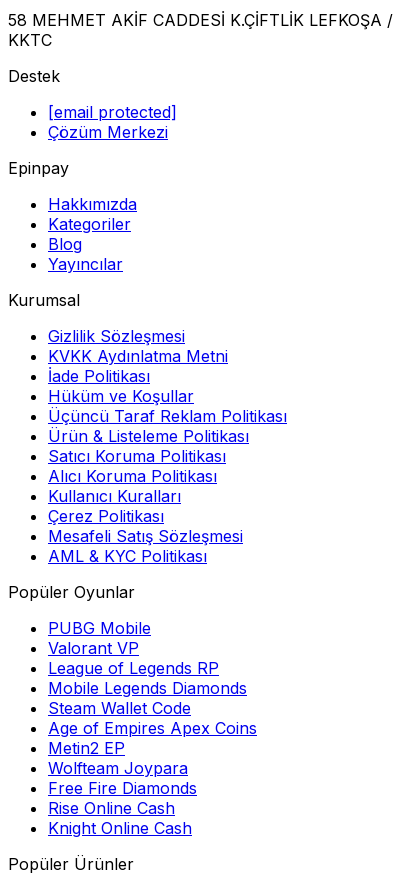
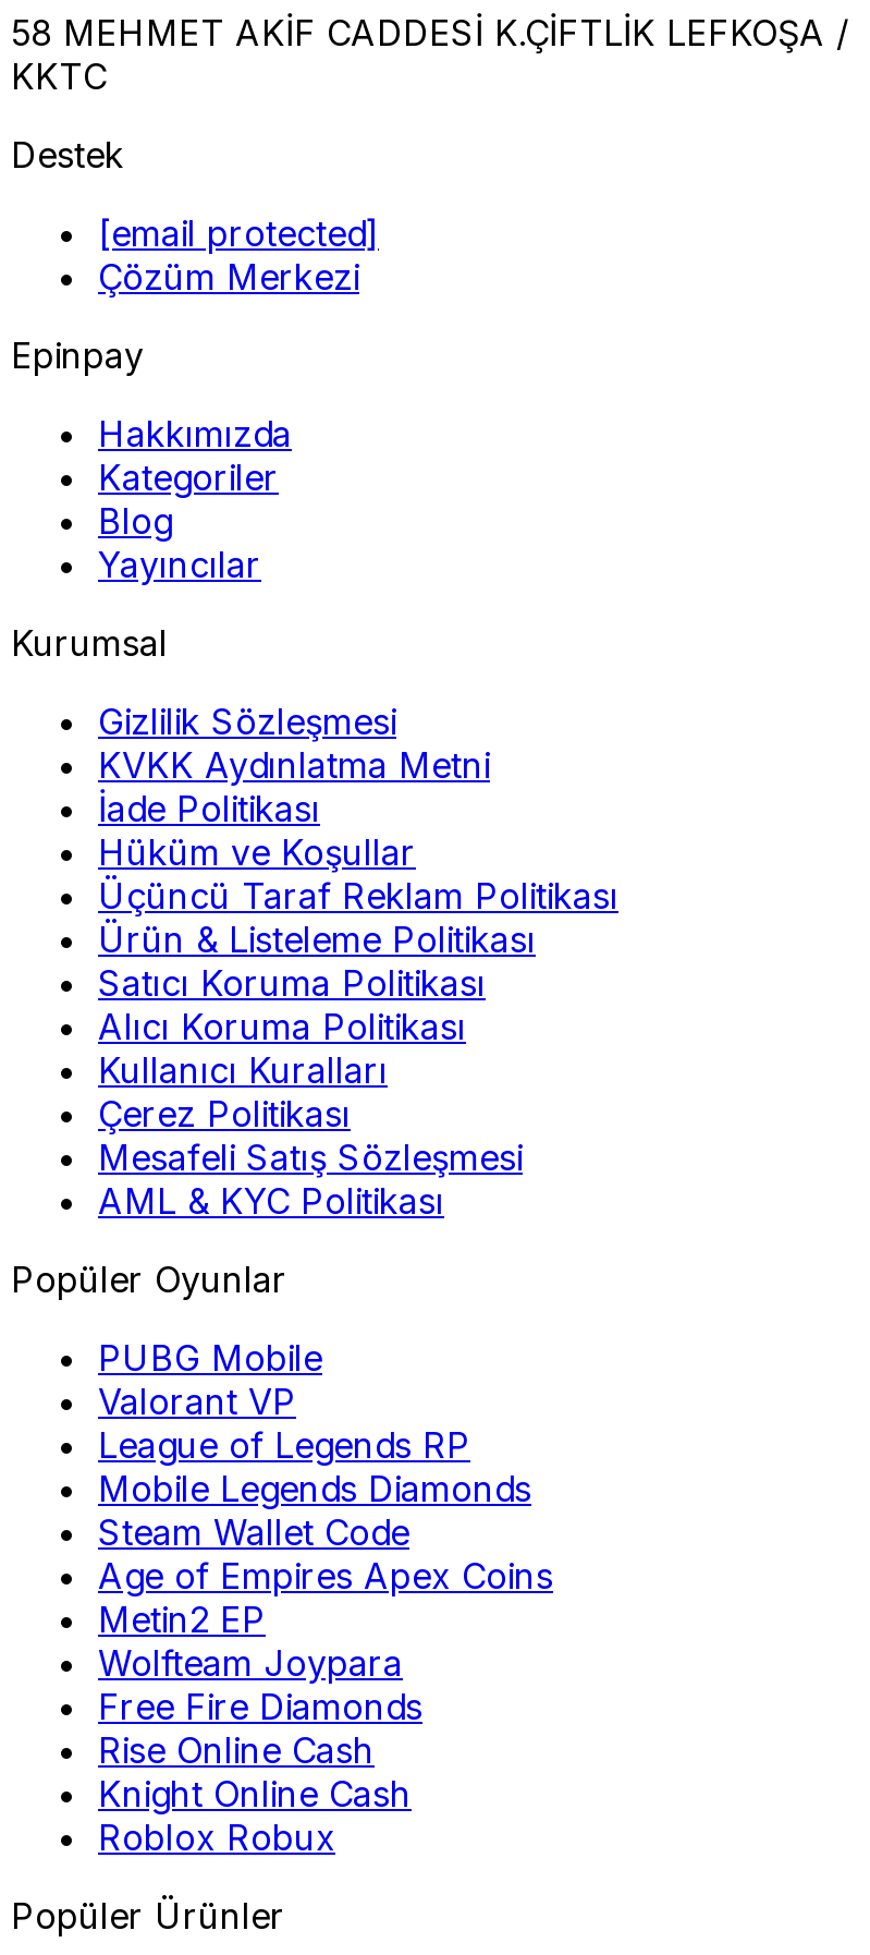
+ Roblox Robux
